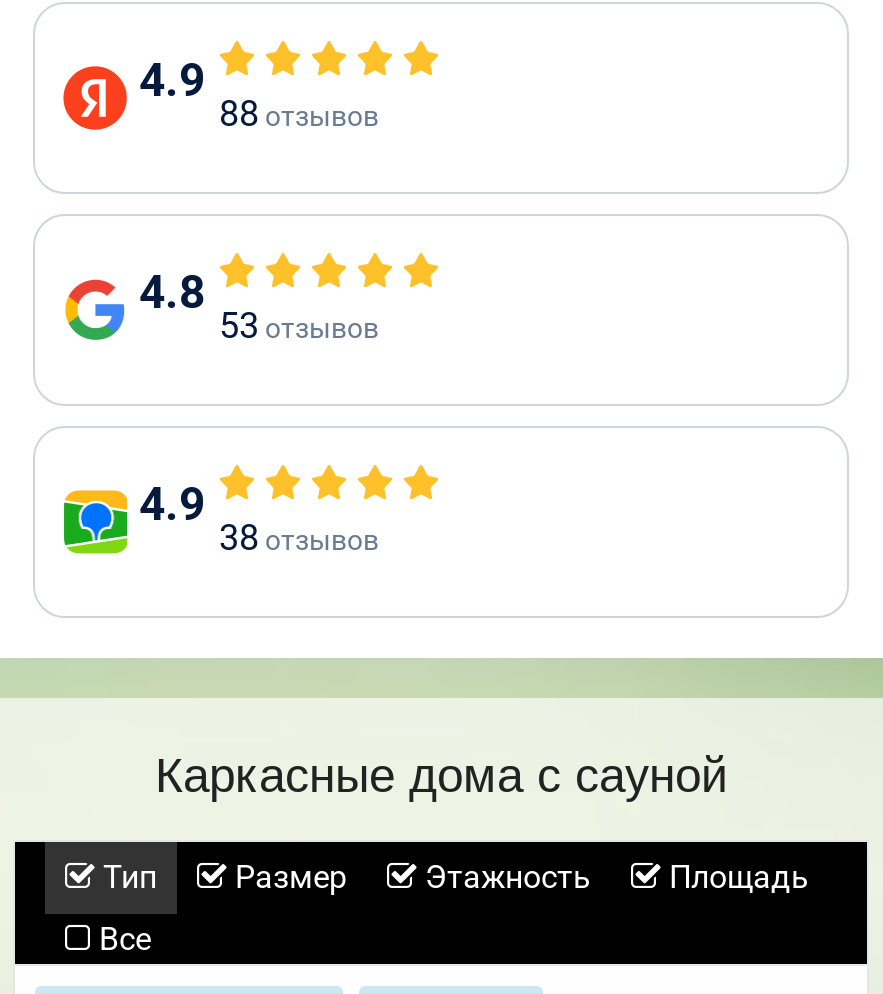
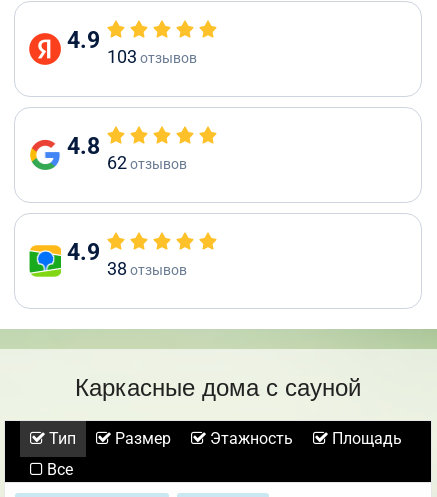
- 88 отзывов
+ 103 отзывов

- 53 отзывов
+ 62 отзывов
